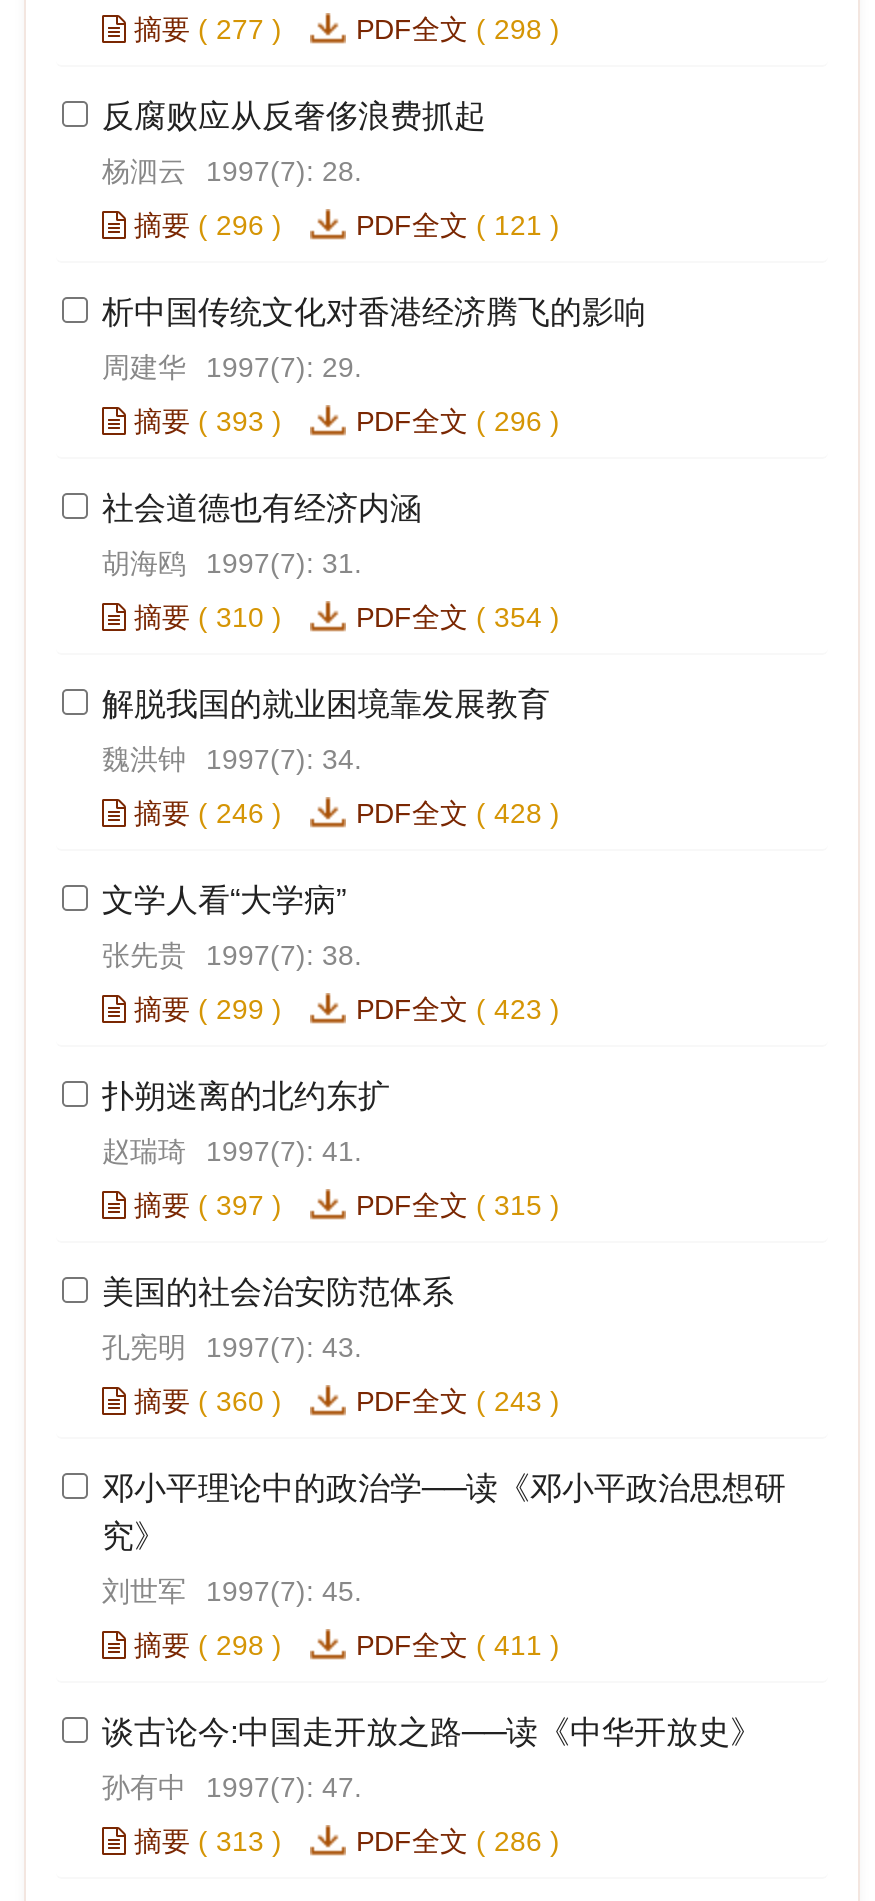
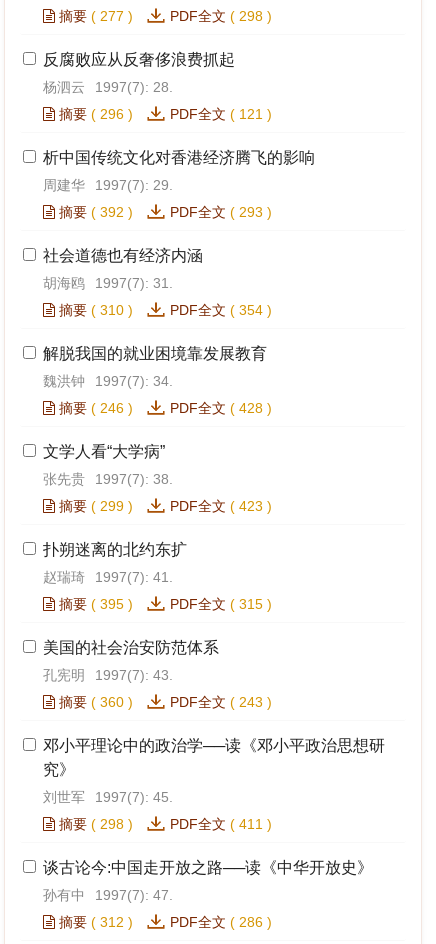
- 摘要(393)
+ 摘要(392)

- PDF全文(296)
+ PDF全文(293)

- 摘要(397)
+ 摘要(395)

- 摘要(313)
+ 摘要(312)
